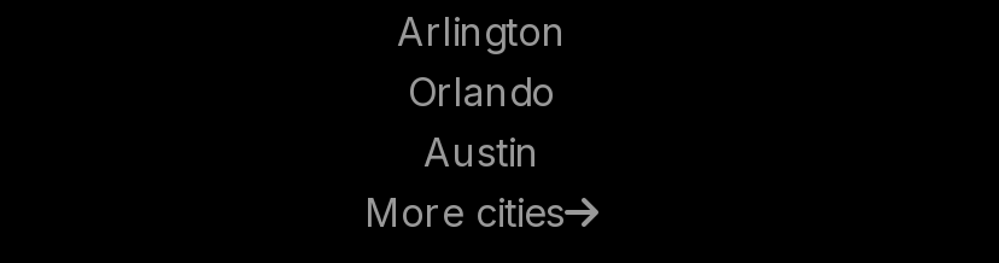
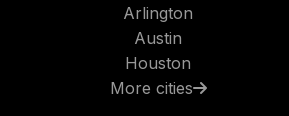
- Orlando

moved up: Austin

+ Houston
